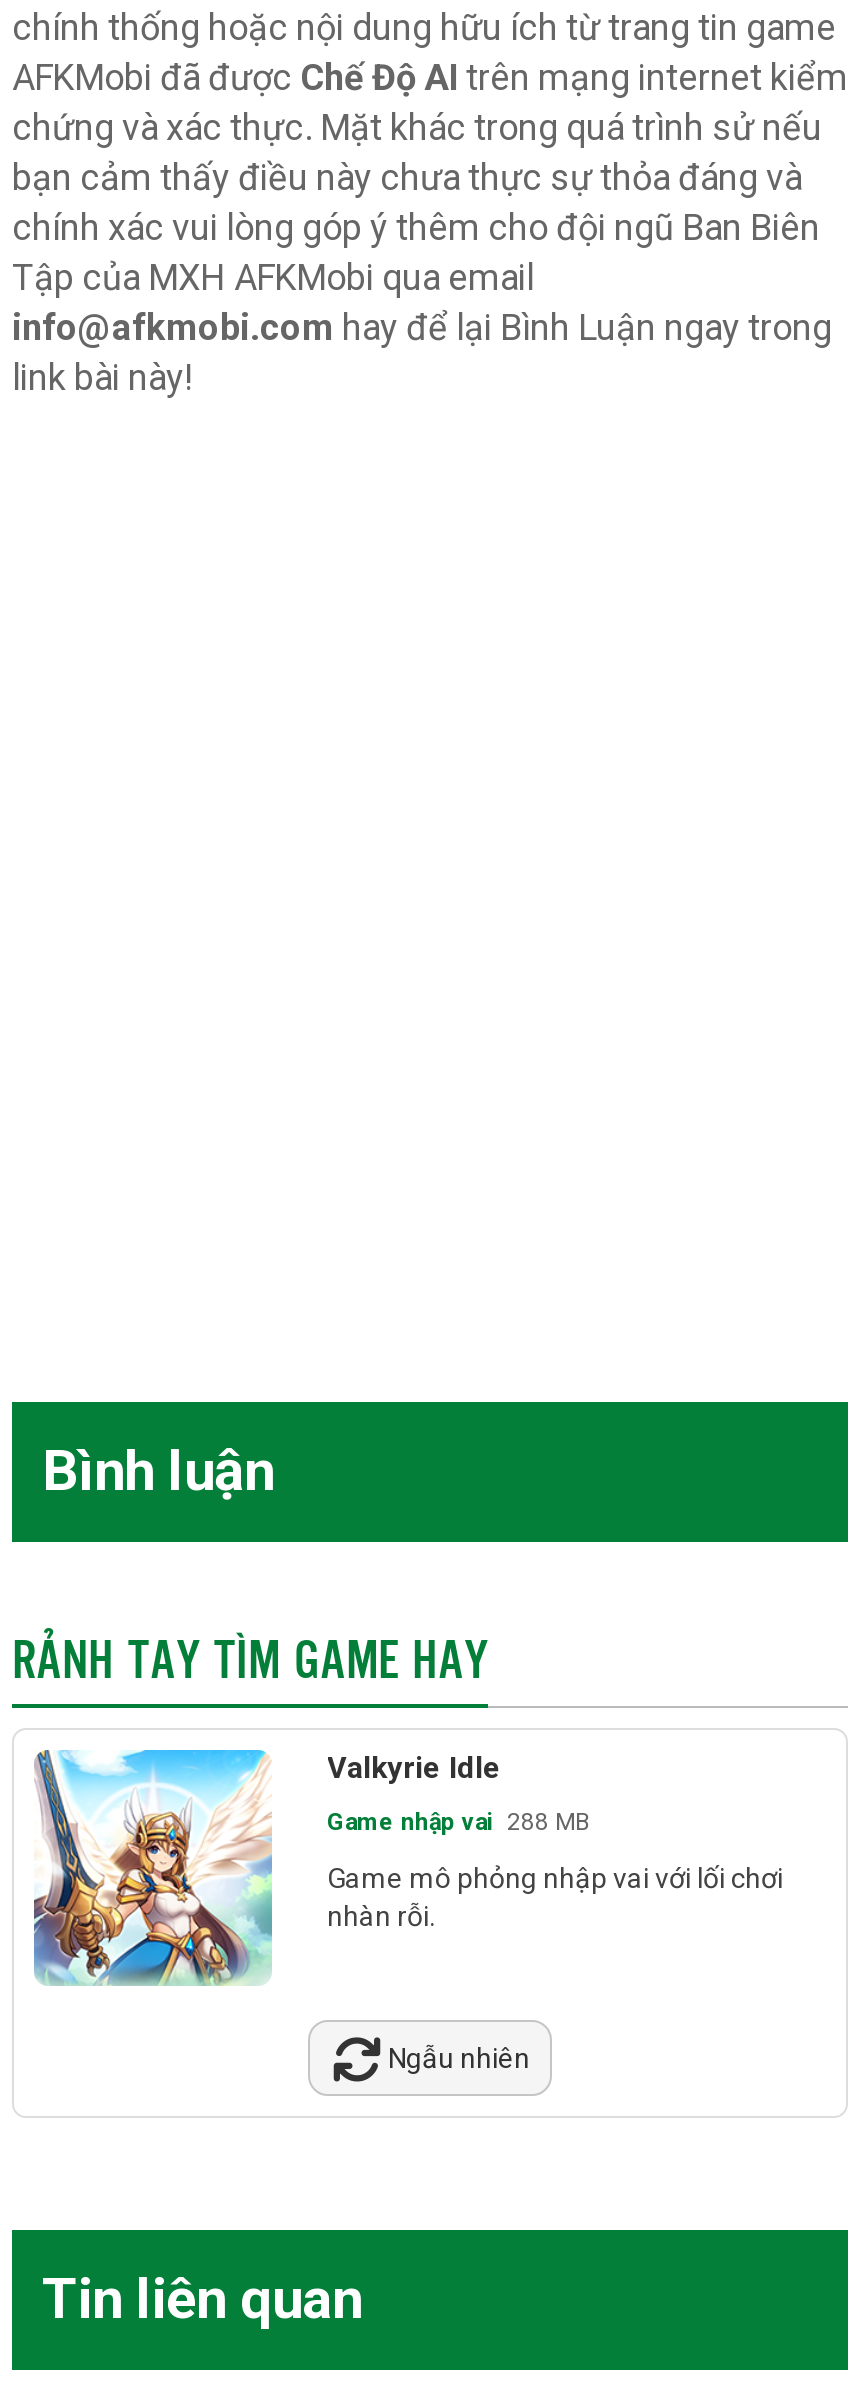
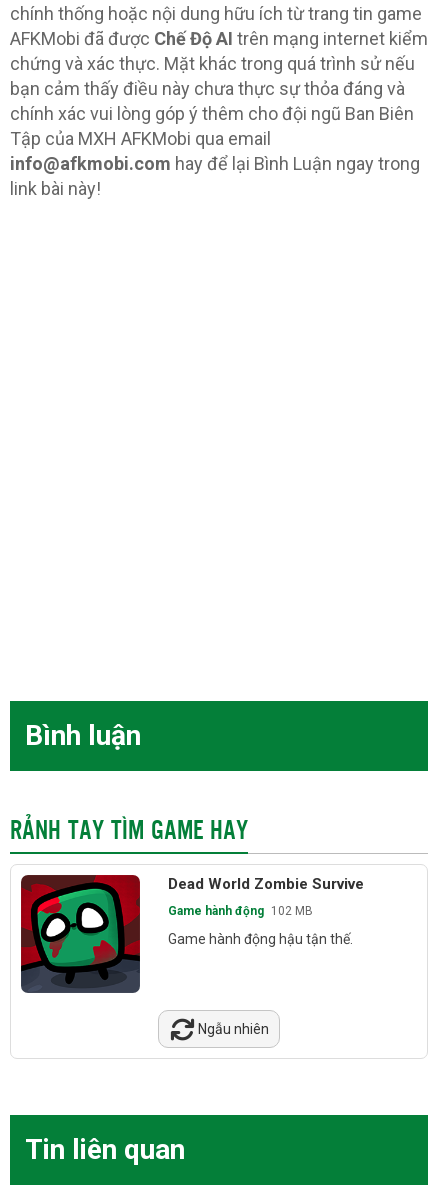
- [image]
- Valkyrie Idle
+ [image]
+ Dead World Zombie Survive

- Game nhập vai 288 MB
+ Game hành động 102 MB

- Game mô phỏng nhập vai với lối chơi
- nhàn rỗi.
+ Game hành động hậu tận thế.
